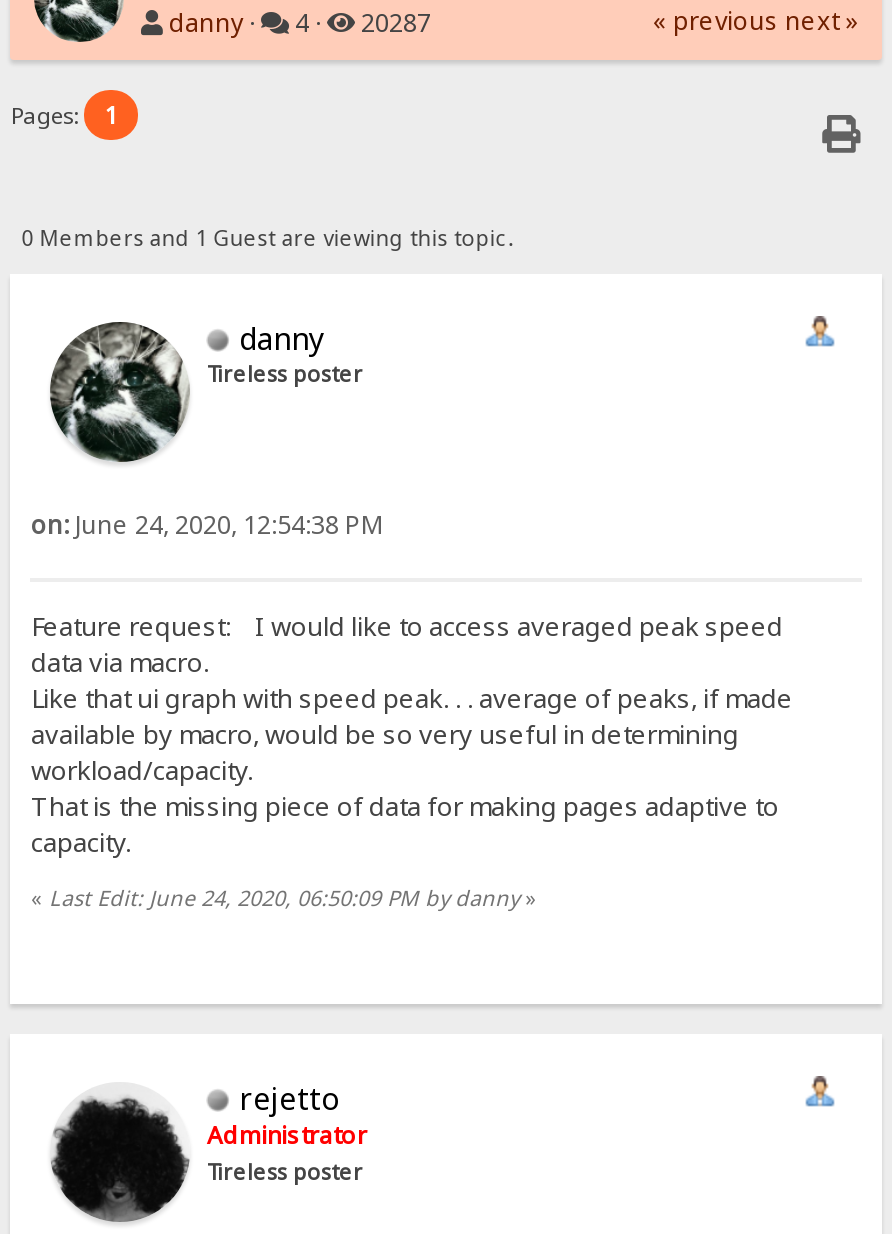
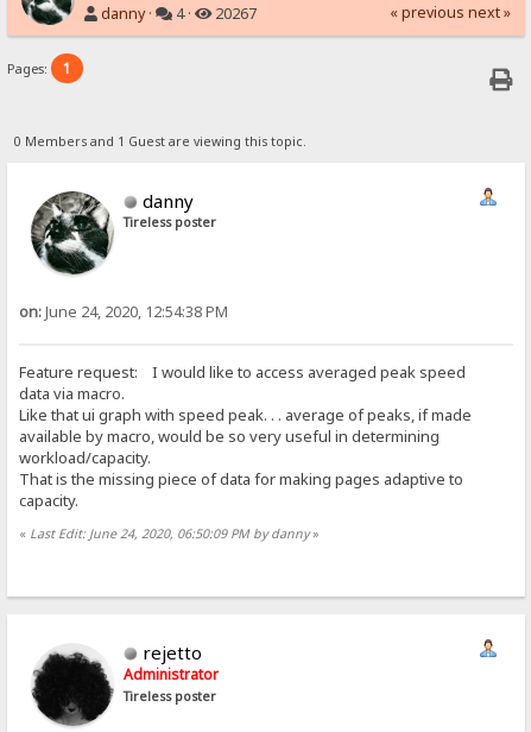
- danny · 4 · 20287
+ danny · 4 · 20267
